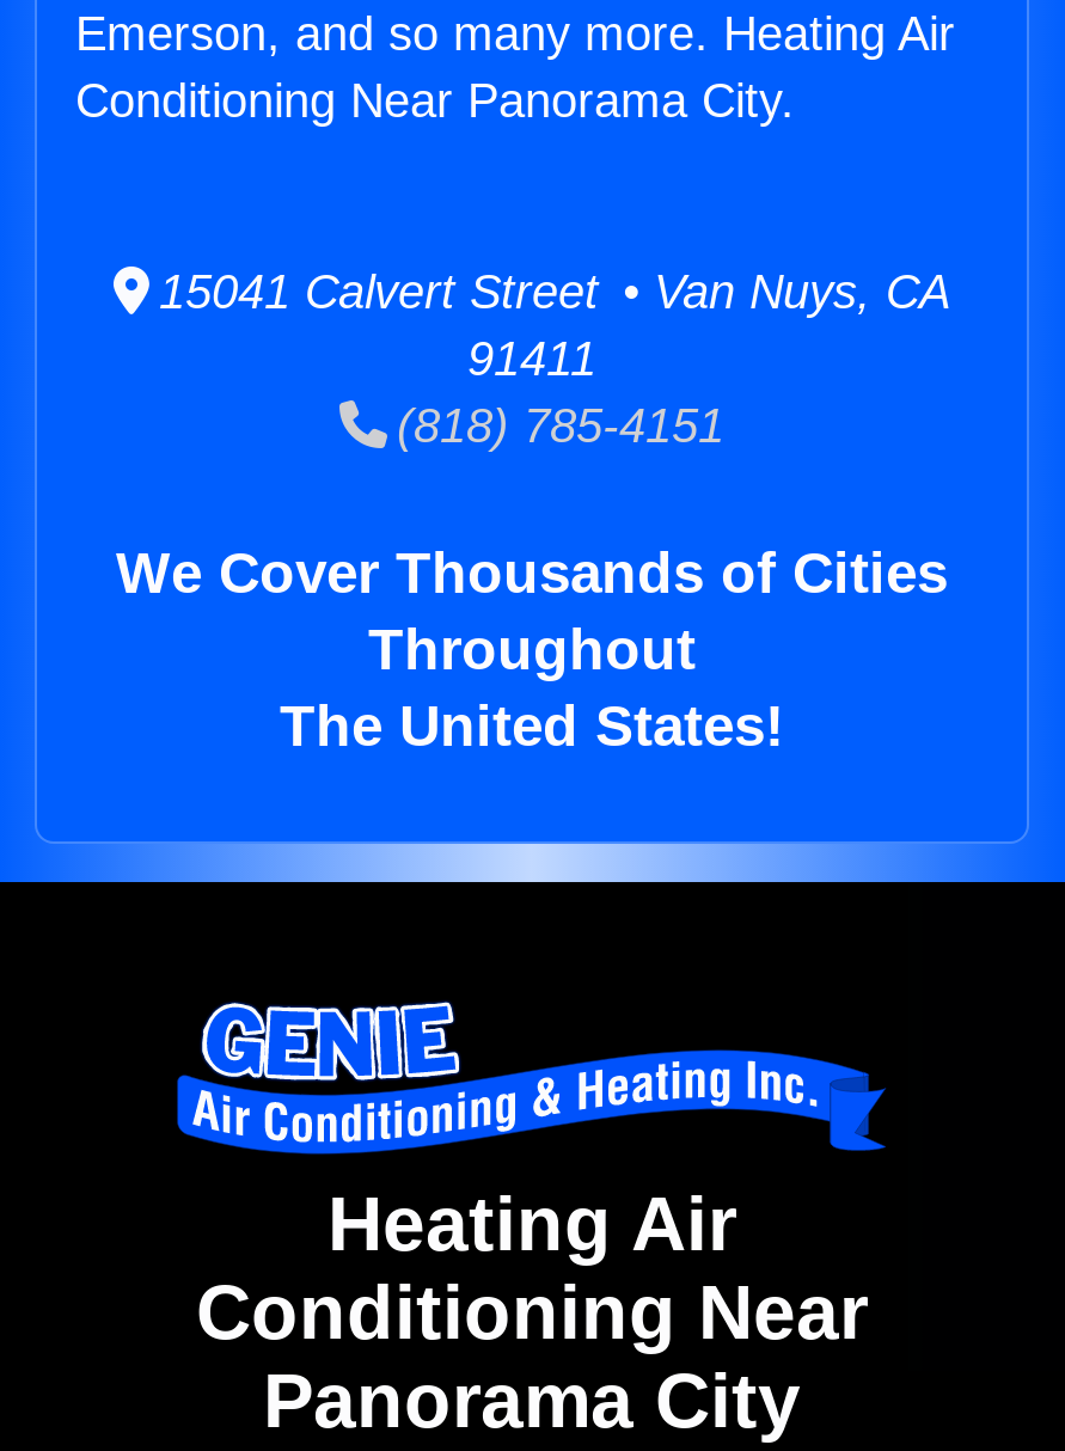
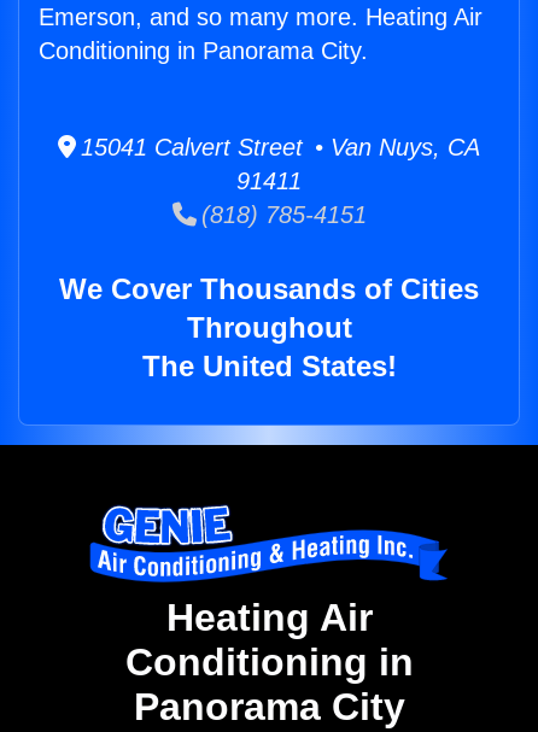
- Conditioning Near Panorama City.
+ Conditioning in Panorama City.

- Conditioning Near
+ Conditioning in
